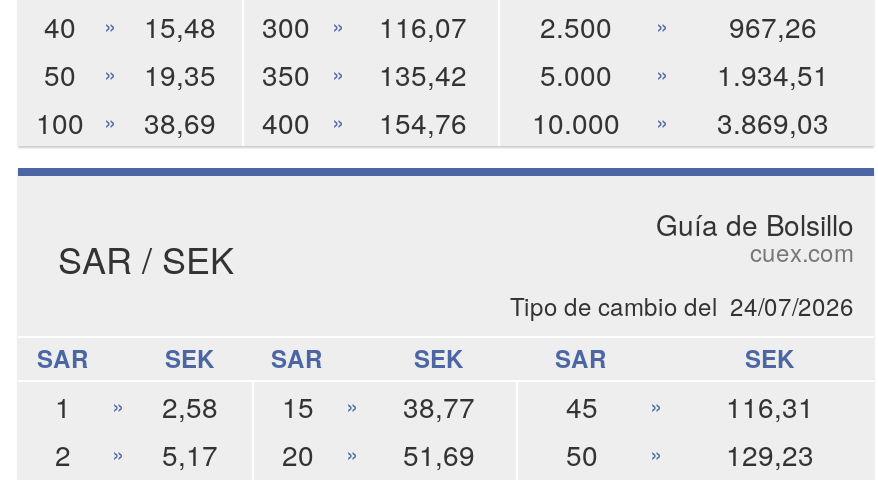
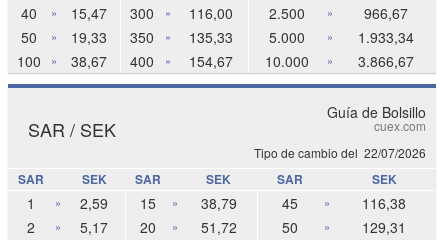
- 15,48
+ 15,47

- 116,07
+ 116,00

- 967,26
+ 966,67

- 19,35
+ 19,33

- 135,42
+ 135,33

- 1.934,51
+ 1.933,34

- 38,69
+ 38,67

- 154,76
+ 154,67

- 3.869,03
+ 3.866,67

- Tipo de cambio del 24/07/2026
+ Tipo de cambio del 22/07/2026

- 2,58
+ 2,59

- 38,77
+ 38,79

- 116,31
+ 116,38

- 51,69
+ 51,72

- 129,23
+ 129,31
